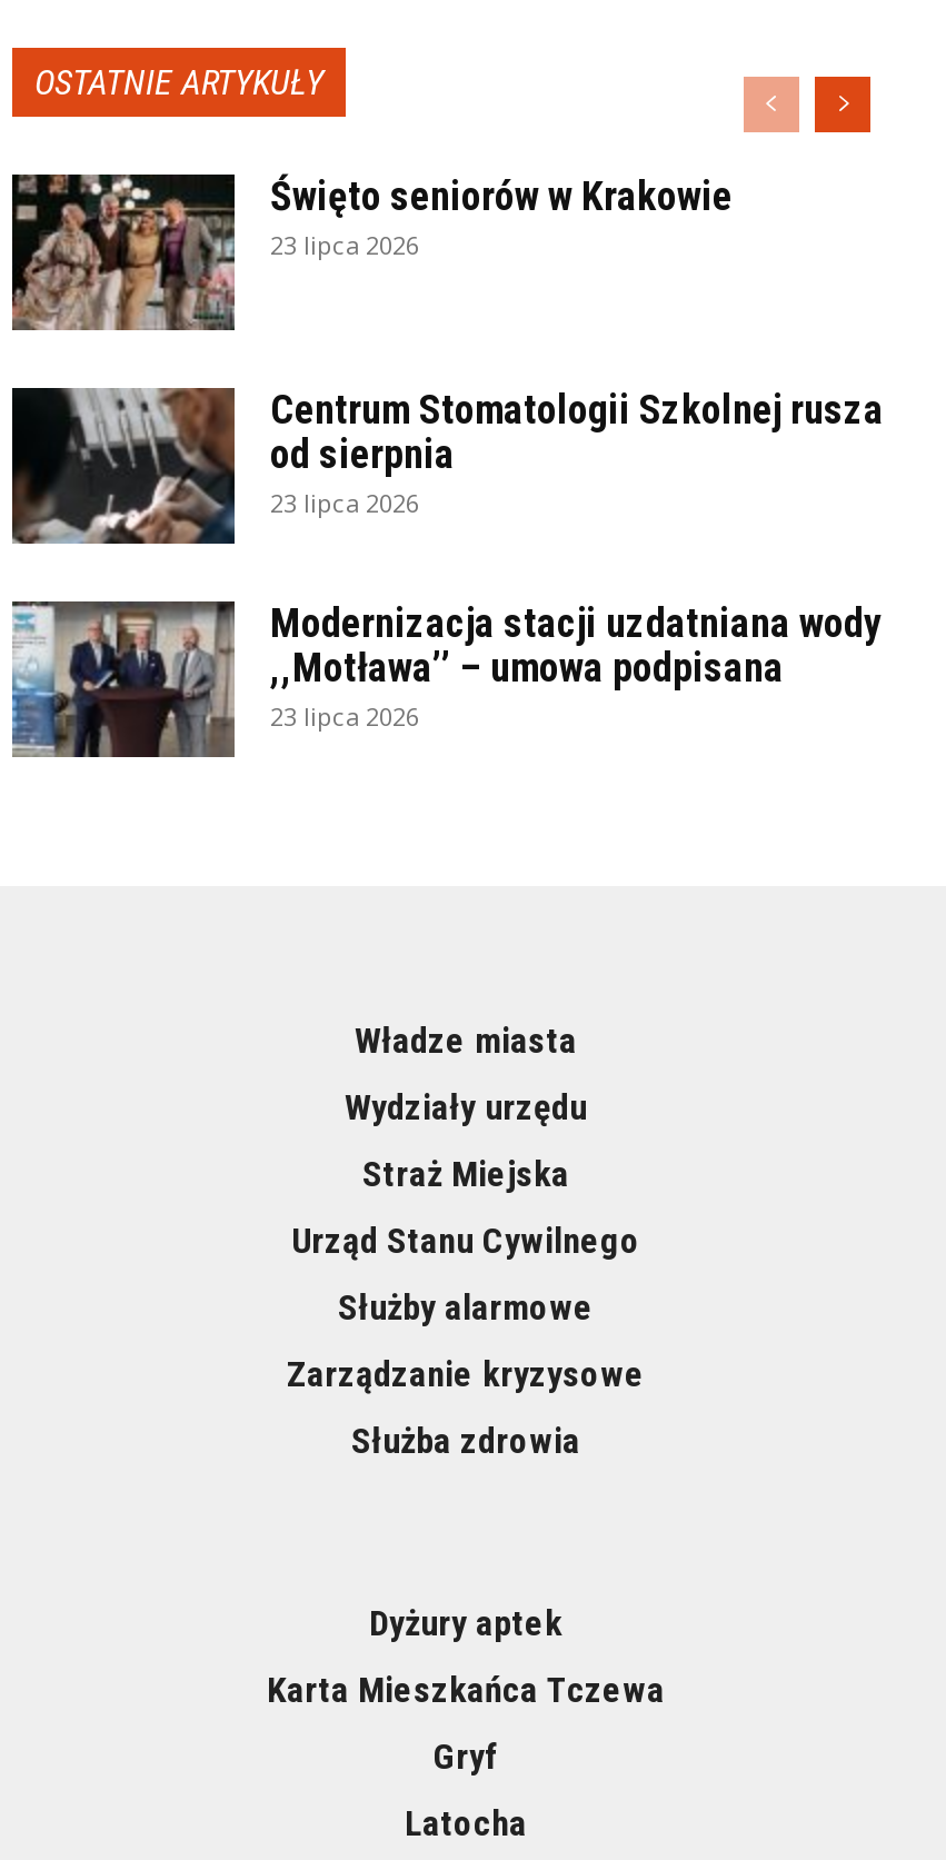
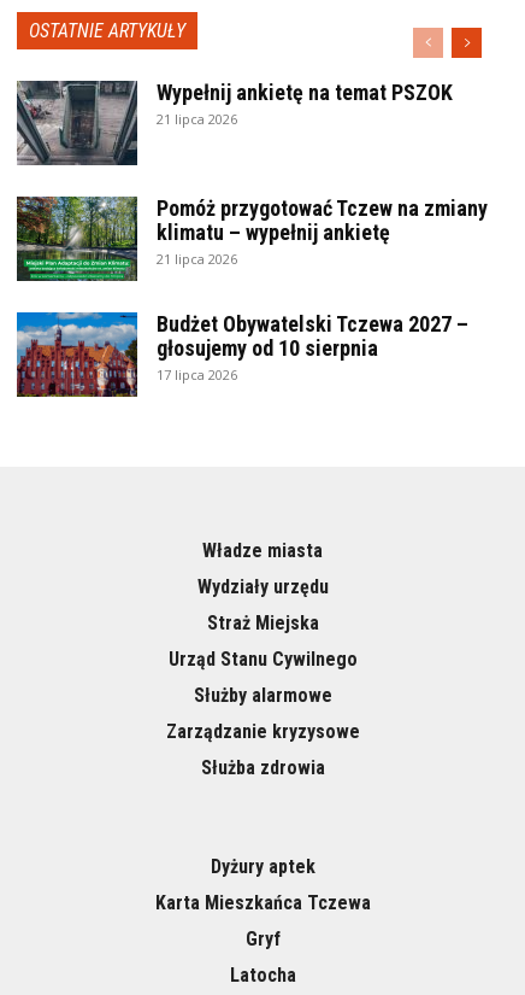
- [image]
- Święto seniorów w Krakowie
- 23 lipca 2026
+ [image]
+ Wypełnij ankietę na temat PSZOK
+ 21 lipca 2026

- [image]
- Centrum Stomatologii Szkolnej rusza
- od sierpnia
- 23 lipca 2026
+ [image]
+ Pomóż przygotować Tczew na zmiany
+ klimatu – wypełnij ankietę
+ 21 lipca 2026

- [image]
- Modernizacja stacji uzdatniana wody
- ,,Motława’’ – umowa podpisana
- 23 lipca 2026
+ [image]
+ Budżet Obywatelski Tczewa 2027 –
+ głosujemy od 10 sierpnia
+ 17 lipca 2026
